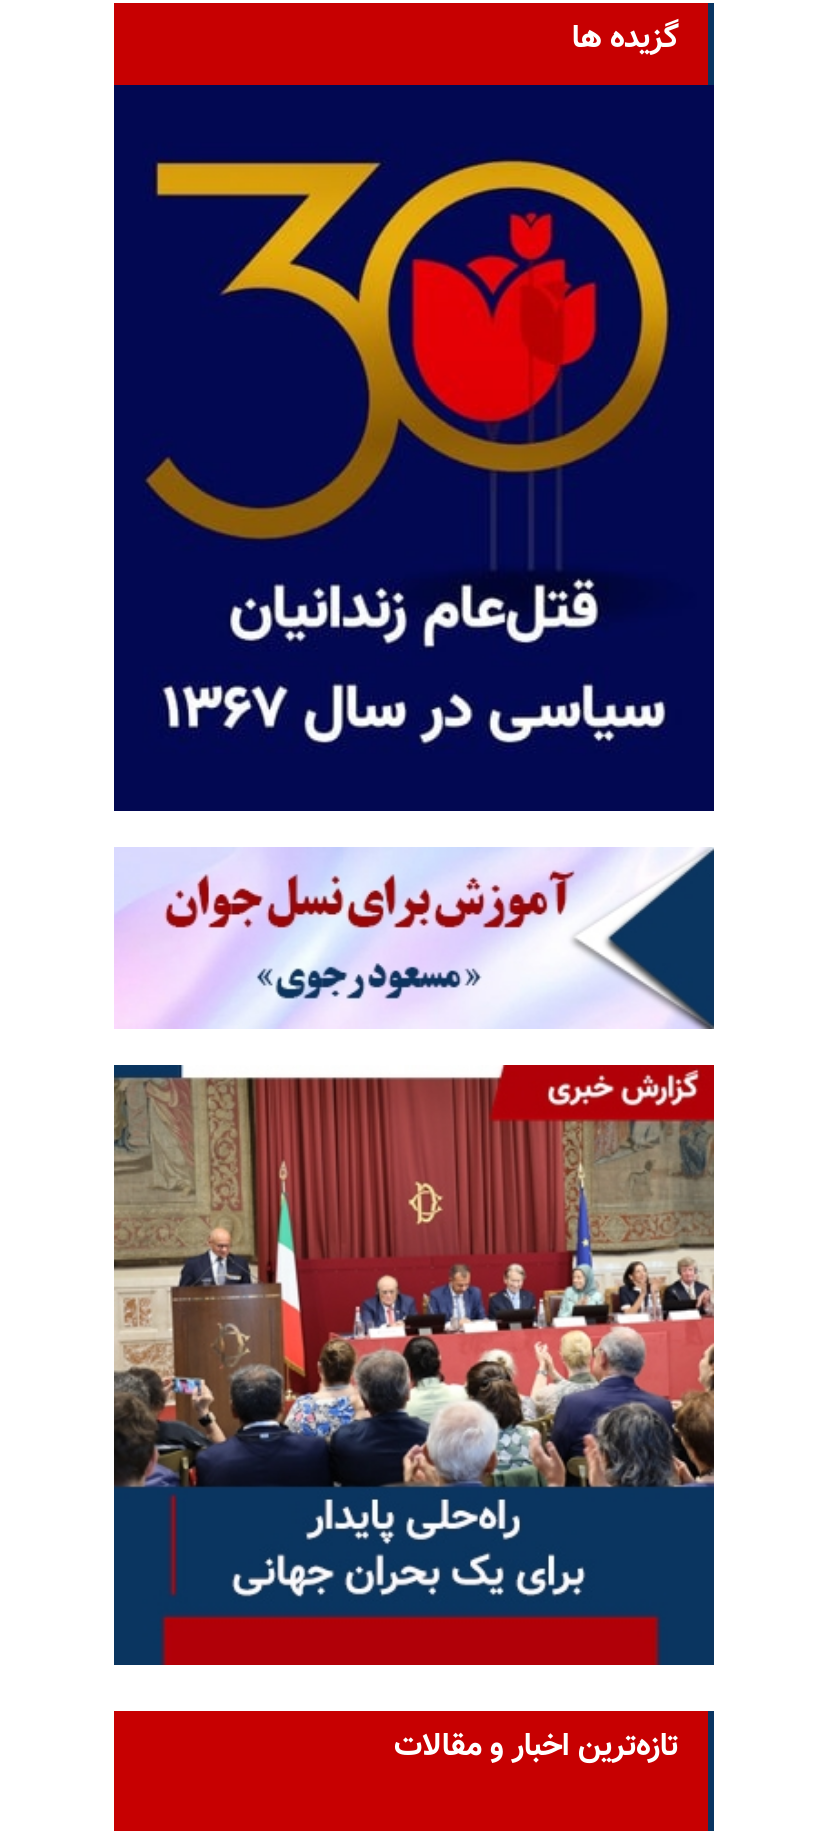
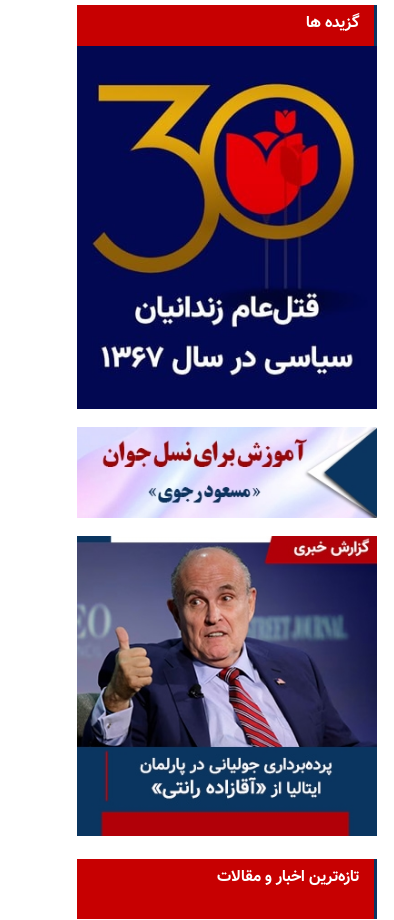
- [image]
+ [image]
